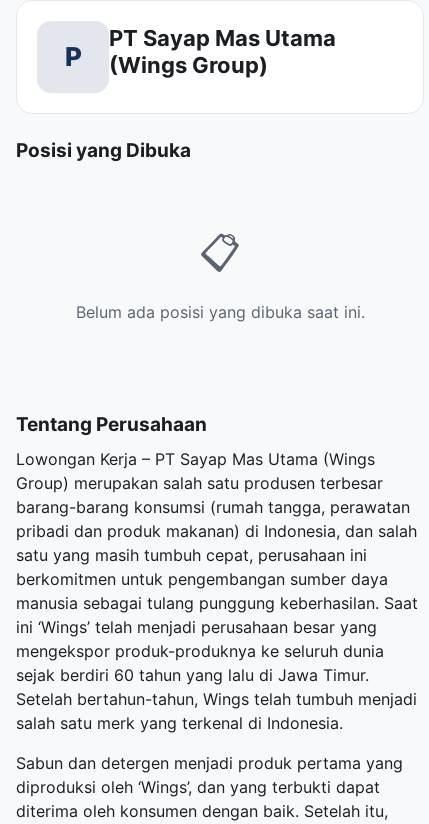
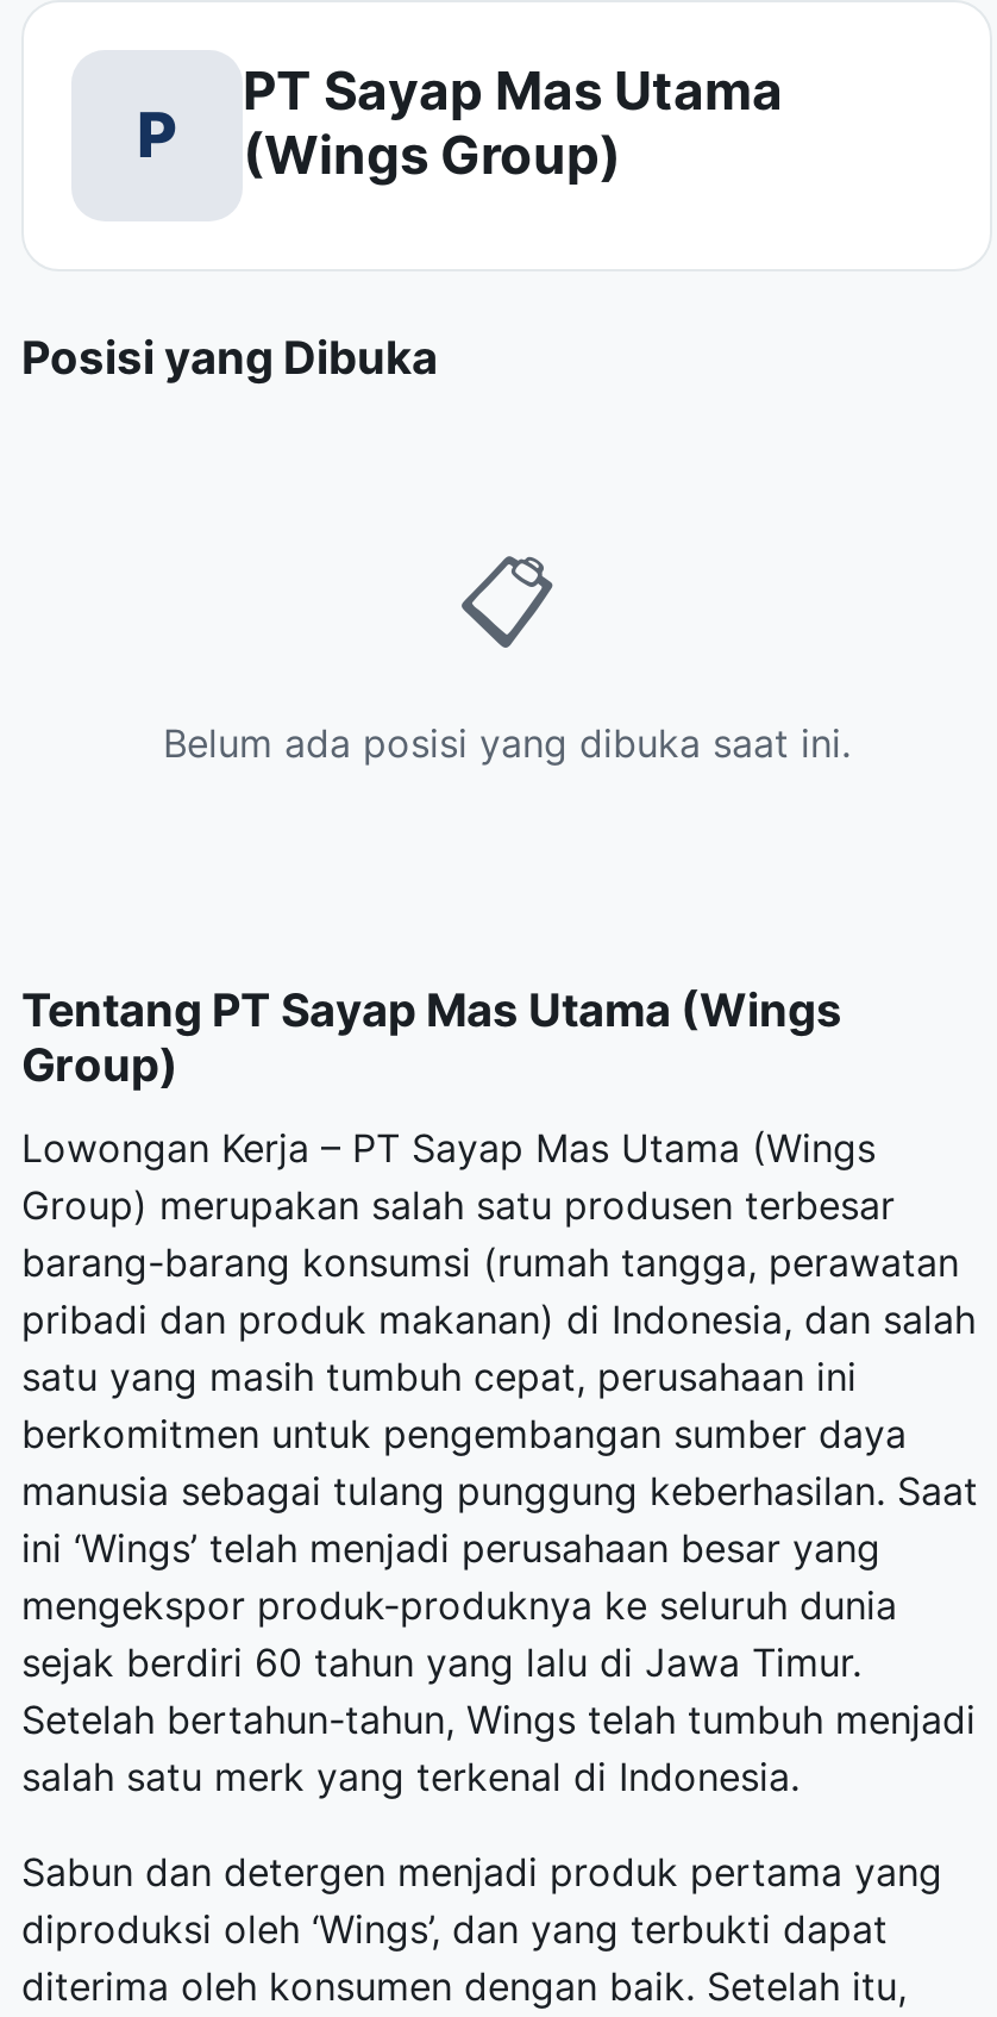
- Tentang Perusahaan
+ Tentang PT Sayap Mas Utama (Wings
+ Group)
